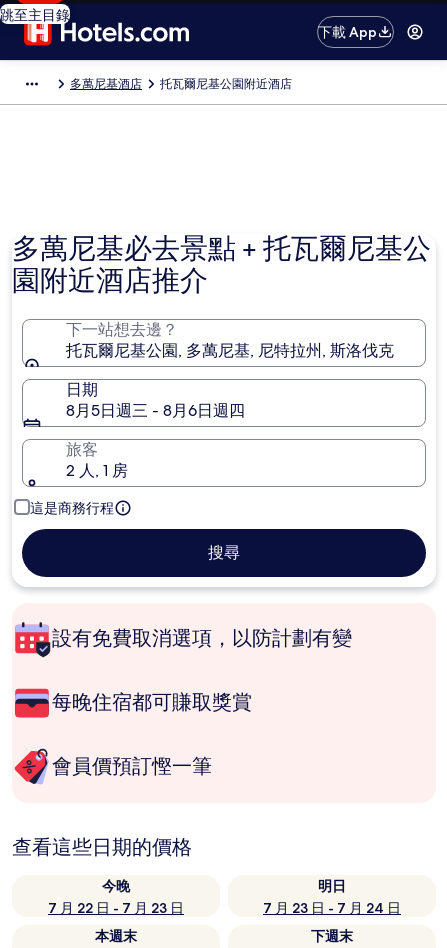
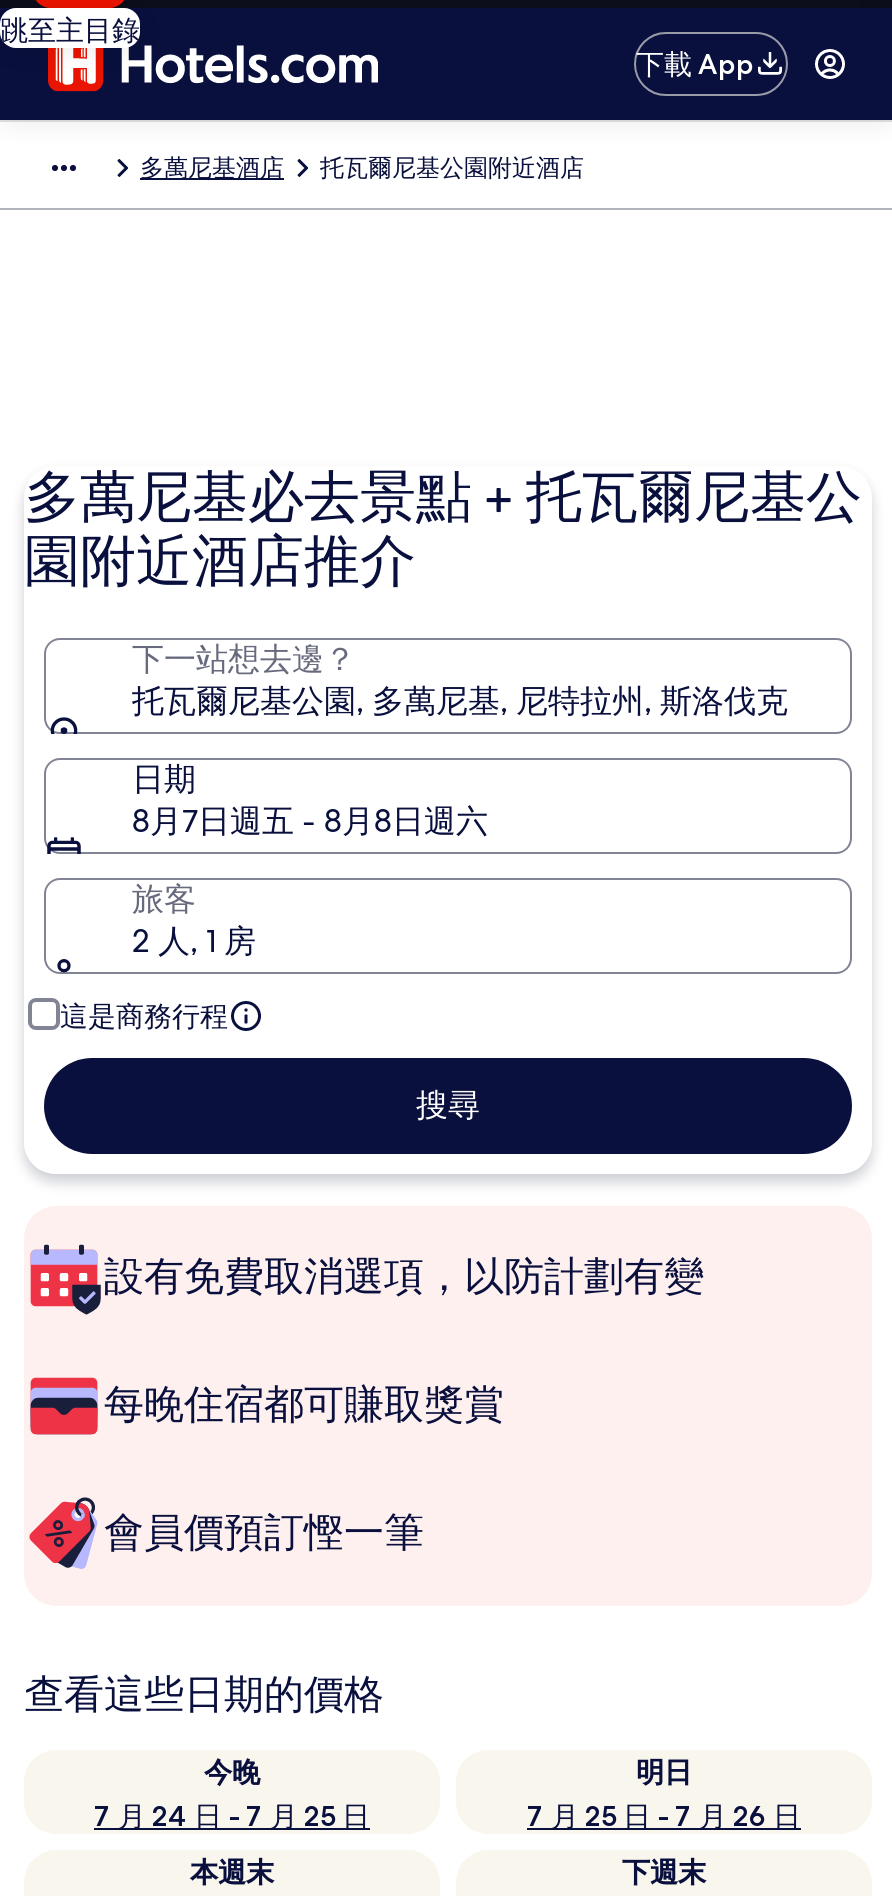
- 8月5日週三 - 8月6日週四
+ 8月7日週五 - 8月8日週六

- 7 月 22 日 - 7 月 23 日
+ 7 月 24 日 - 7 月 25 日

- 7 月 23 日 - 7 月 24 日
+ 7 月 25 日 - 7 月 26 日
